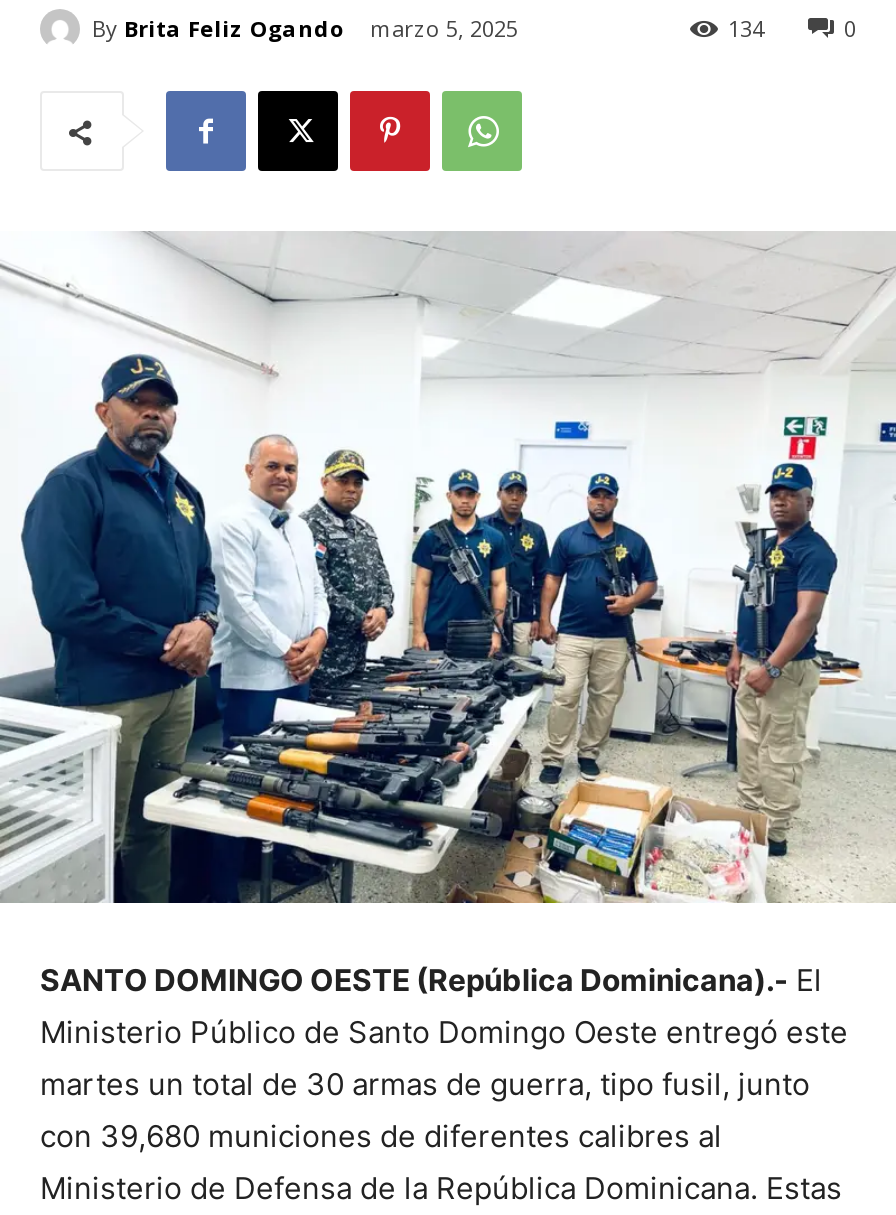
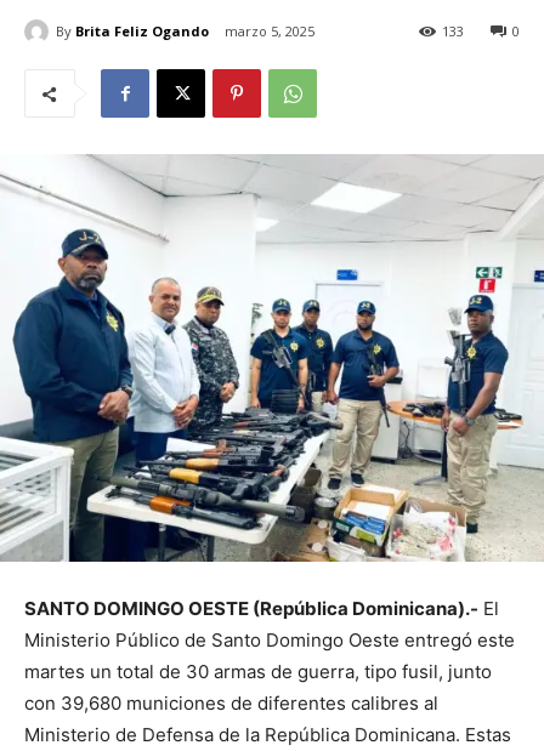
- 134
+ 133
